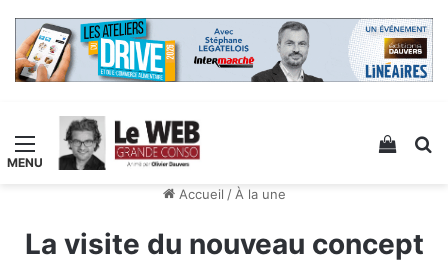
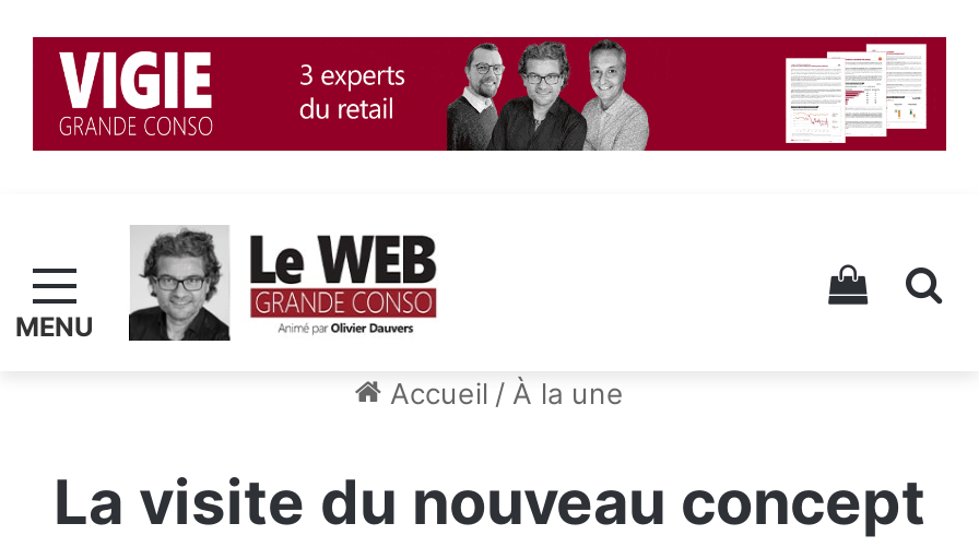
- [image]
+ [image]
